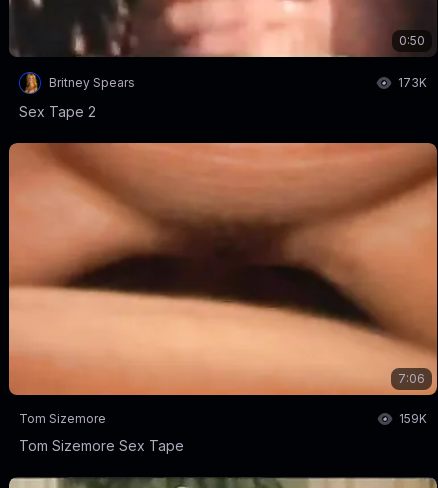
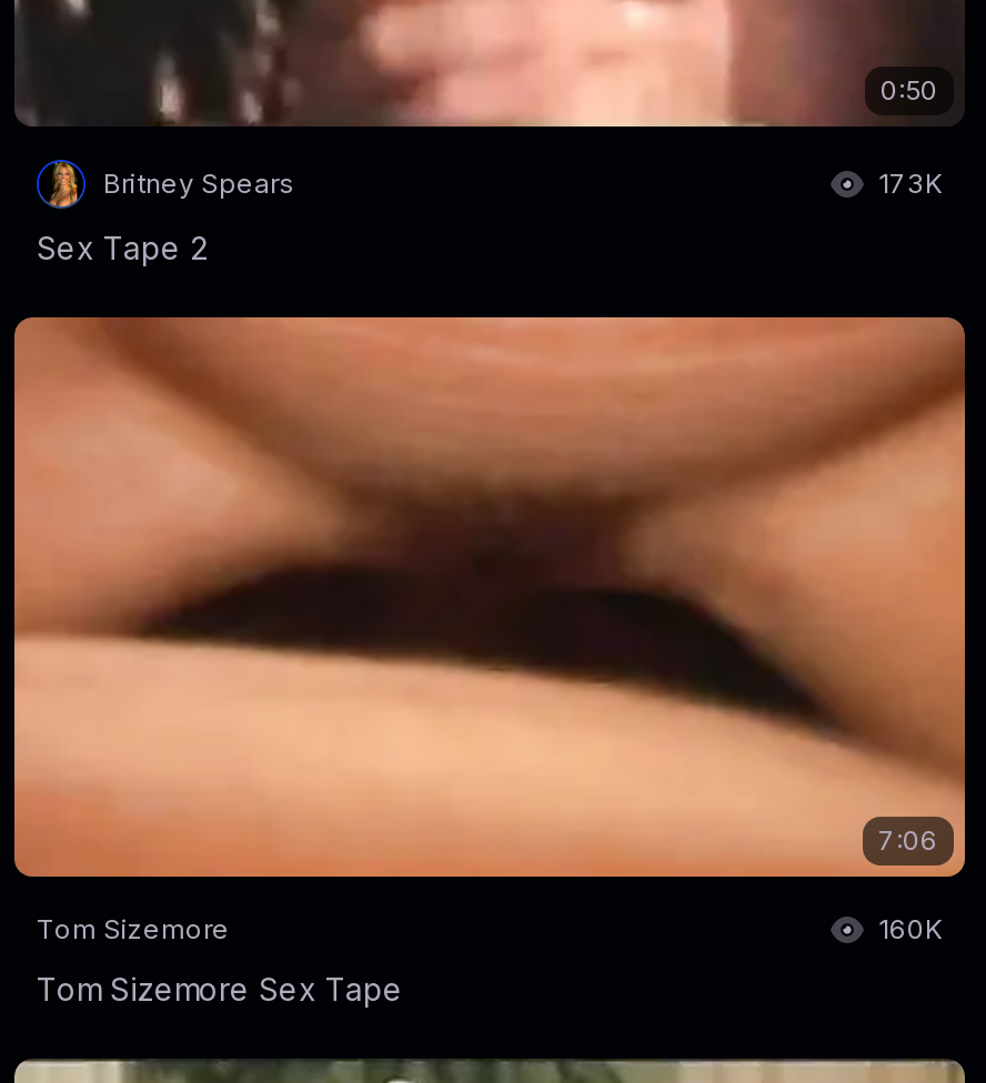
- 159K
+ 160K
